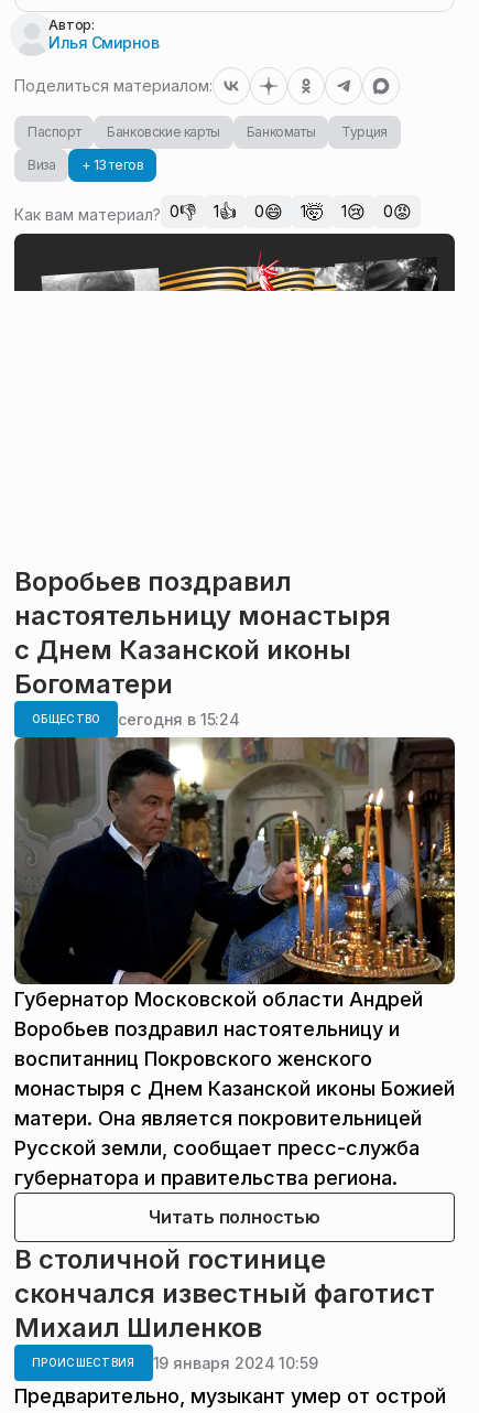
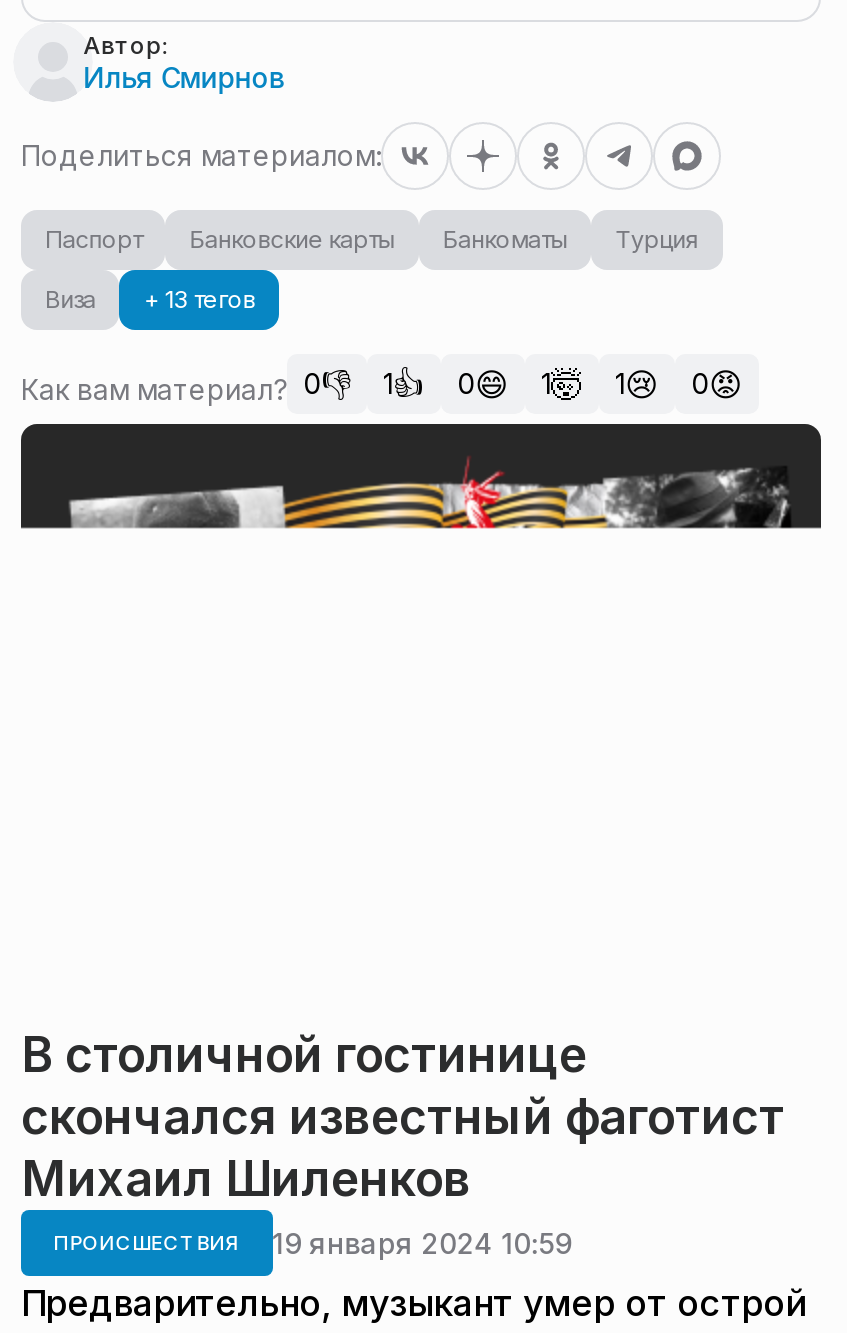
- [image]
- Воробьев поздравил
- настоятельницу монастыря
- с Днем Казанской иконы
- Богоматери
- ОБЩЕСТВО
- сегодня в 15:24

- Губернатор Московской области Андрей
- Воробьев поздравил настоятельницу и
- воспитанниц Покровского женского
- монастыря с Днем Казанской иконы Божией
- матери. Она является покровительницей
- Русской земли, сообщает пресс-служба
- губернатора и правительства региона.
- Читать полностью
